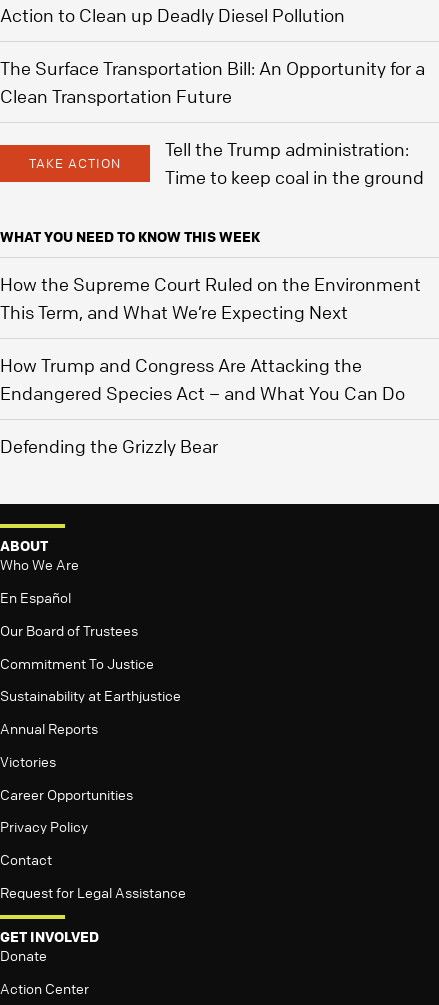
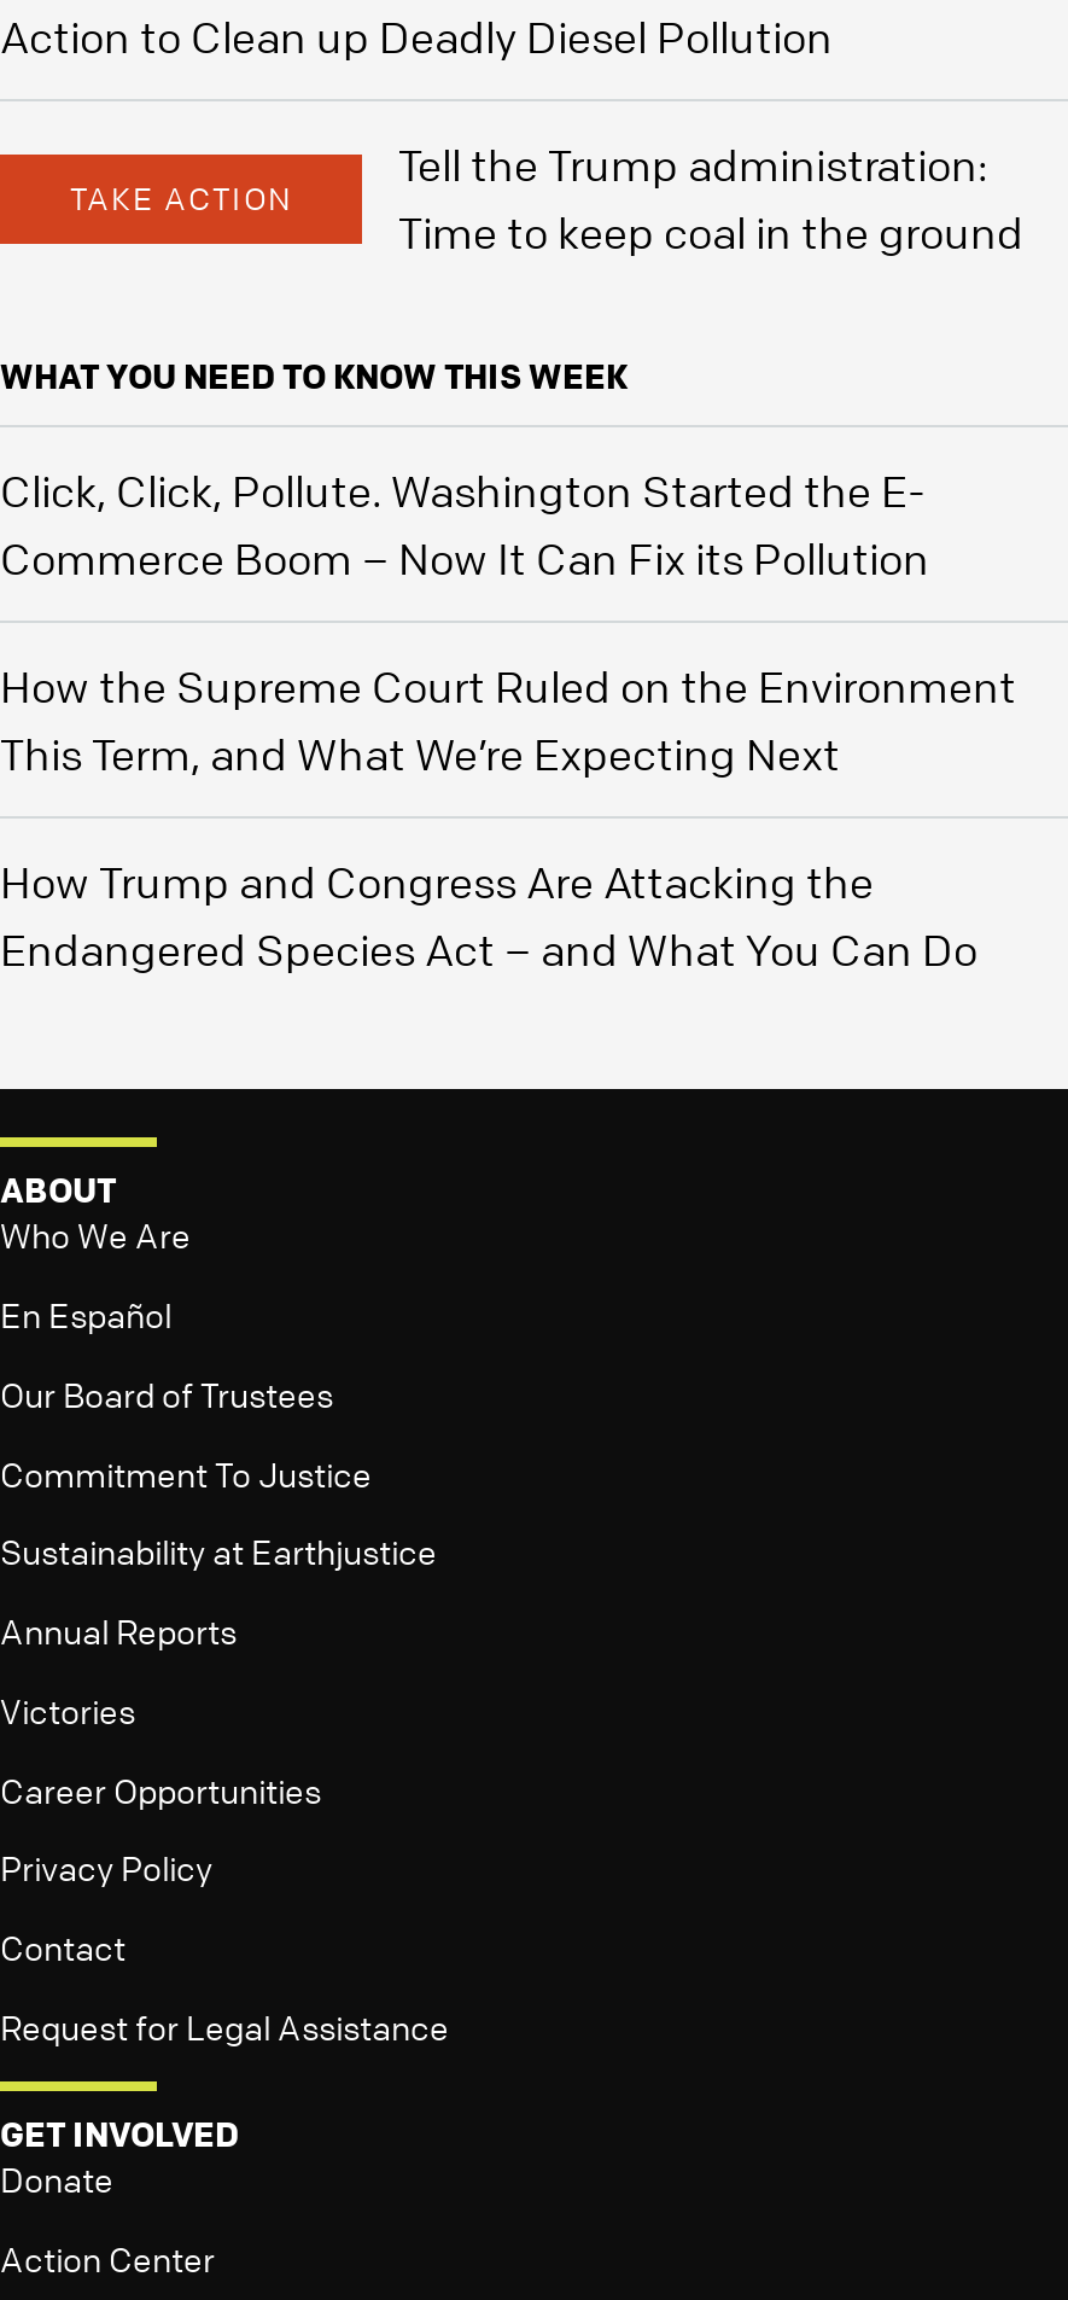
- The Surface Transportation Bill: An Opportunity for a
- Clean Transportation Future

moved up: TAKE ACTION | Tell the Trump administration: | Time to keep coal in the ground | WHAT YOU NEED TO KNOW THIS WEEK

+ Click, Click, Pollute. Washington Started the E-
+ Commerce Boom – Now It Can Fix its Pollution

- Defending the Grizzly Bear
